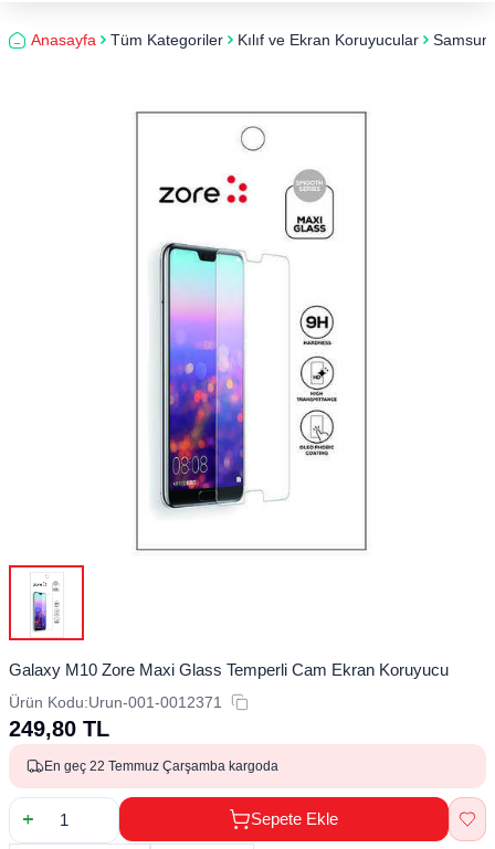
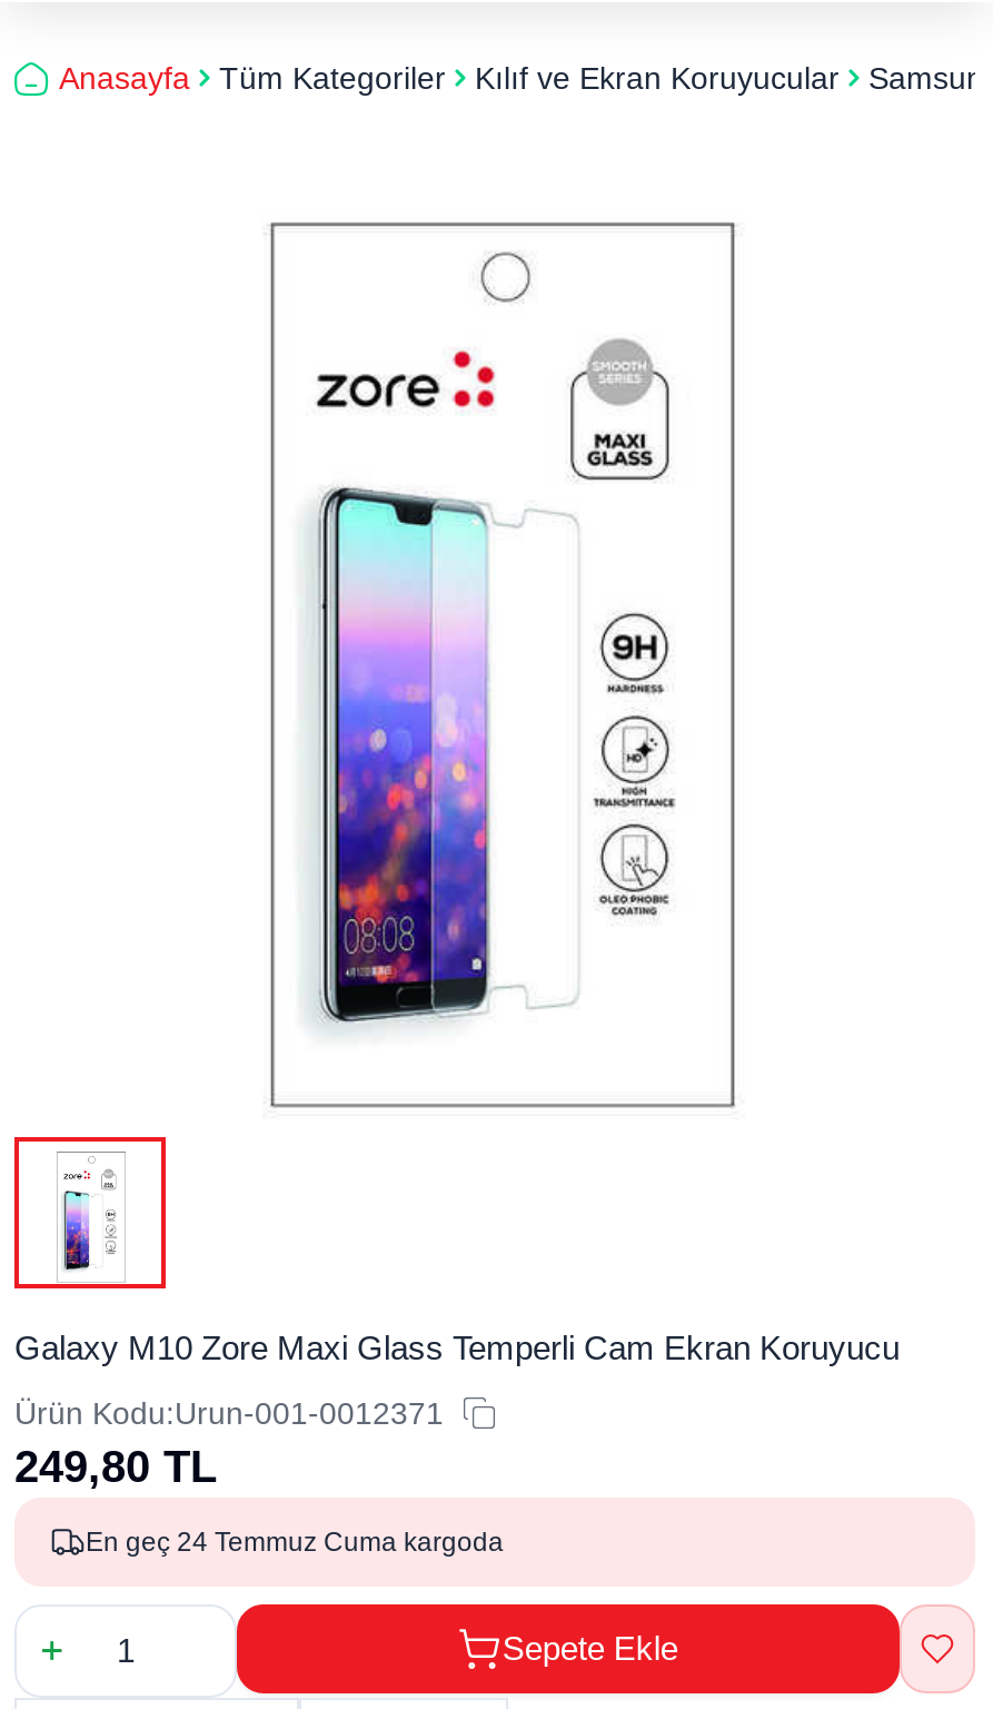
- En geç 22 Temmuz Çarşamba kargoda
+ En geç 24 Temmuz Cuma kargoda
